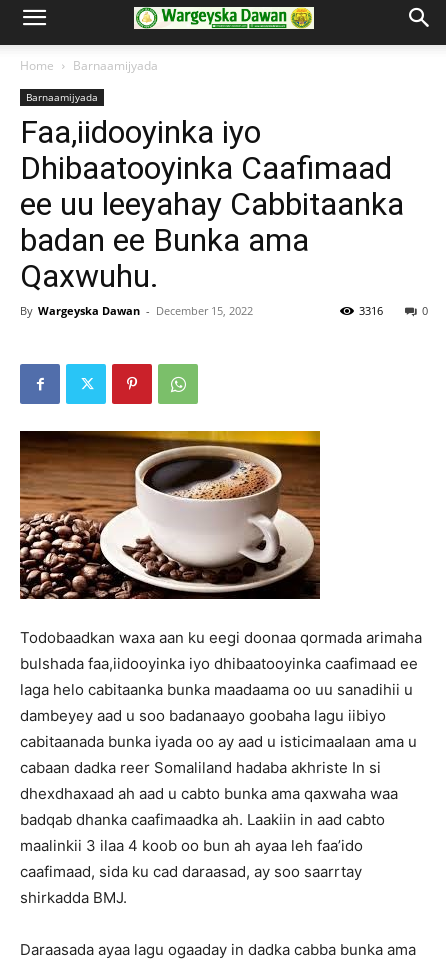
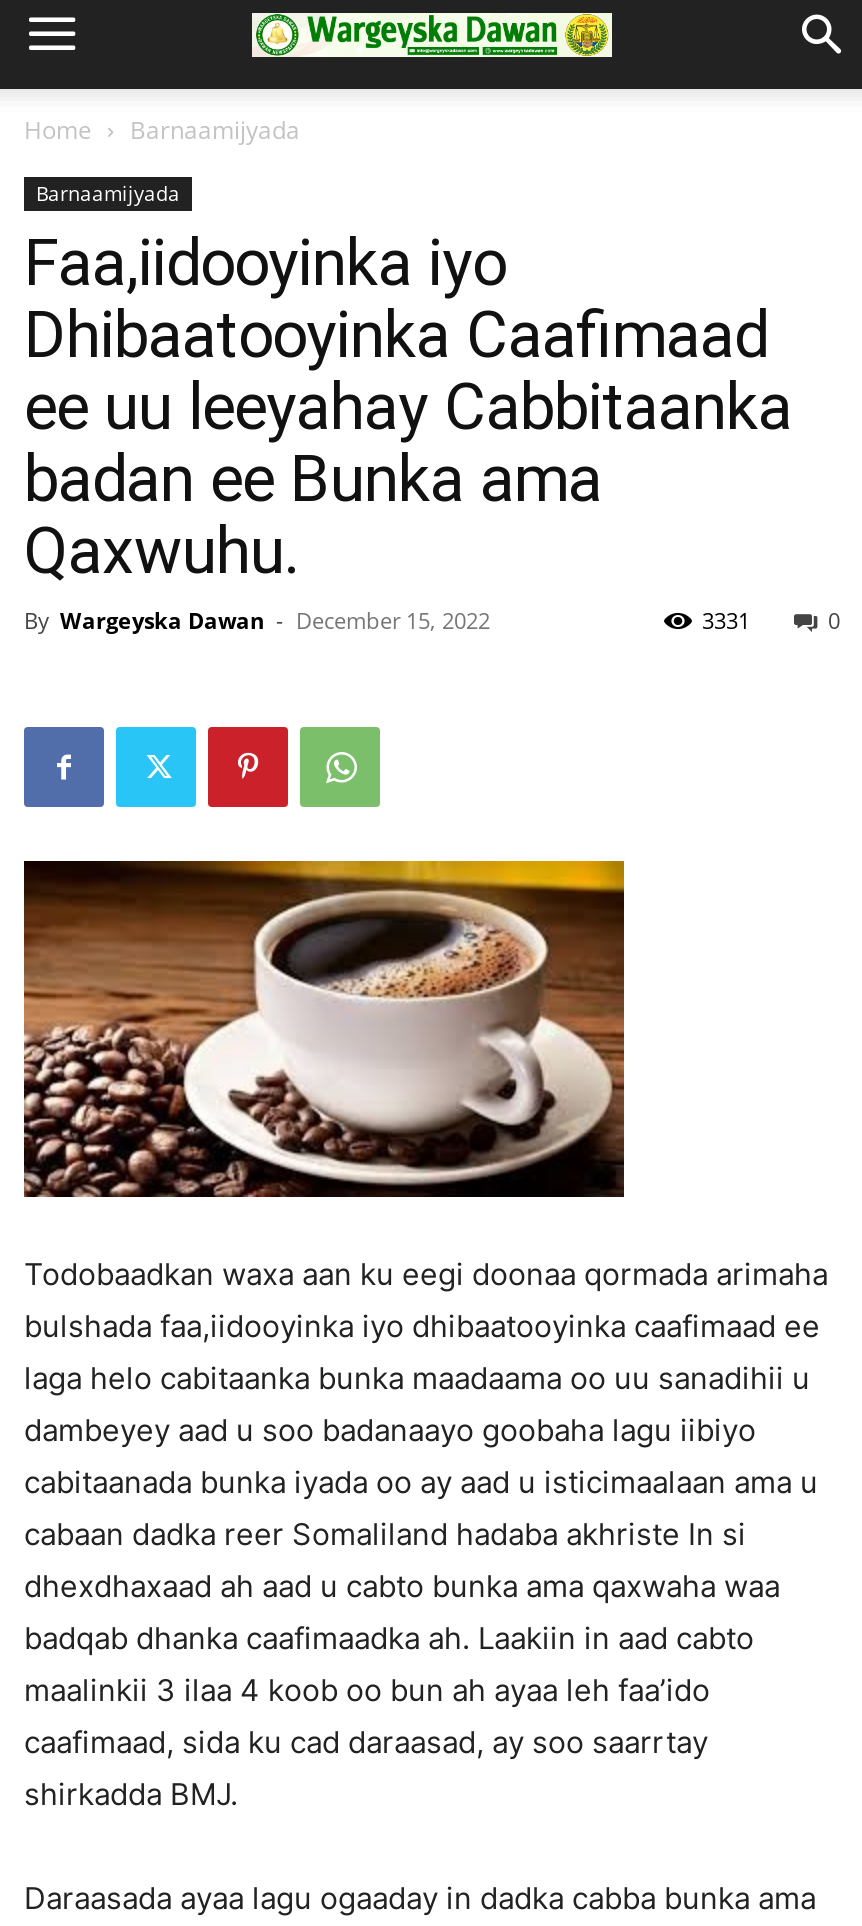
- 3316
+ 3331
